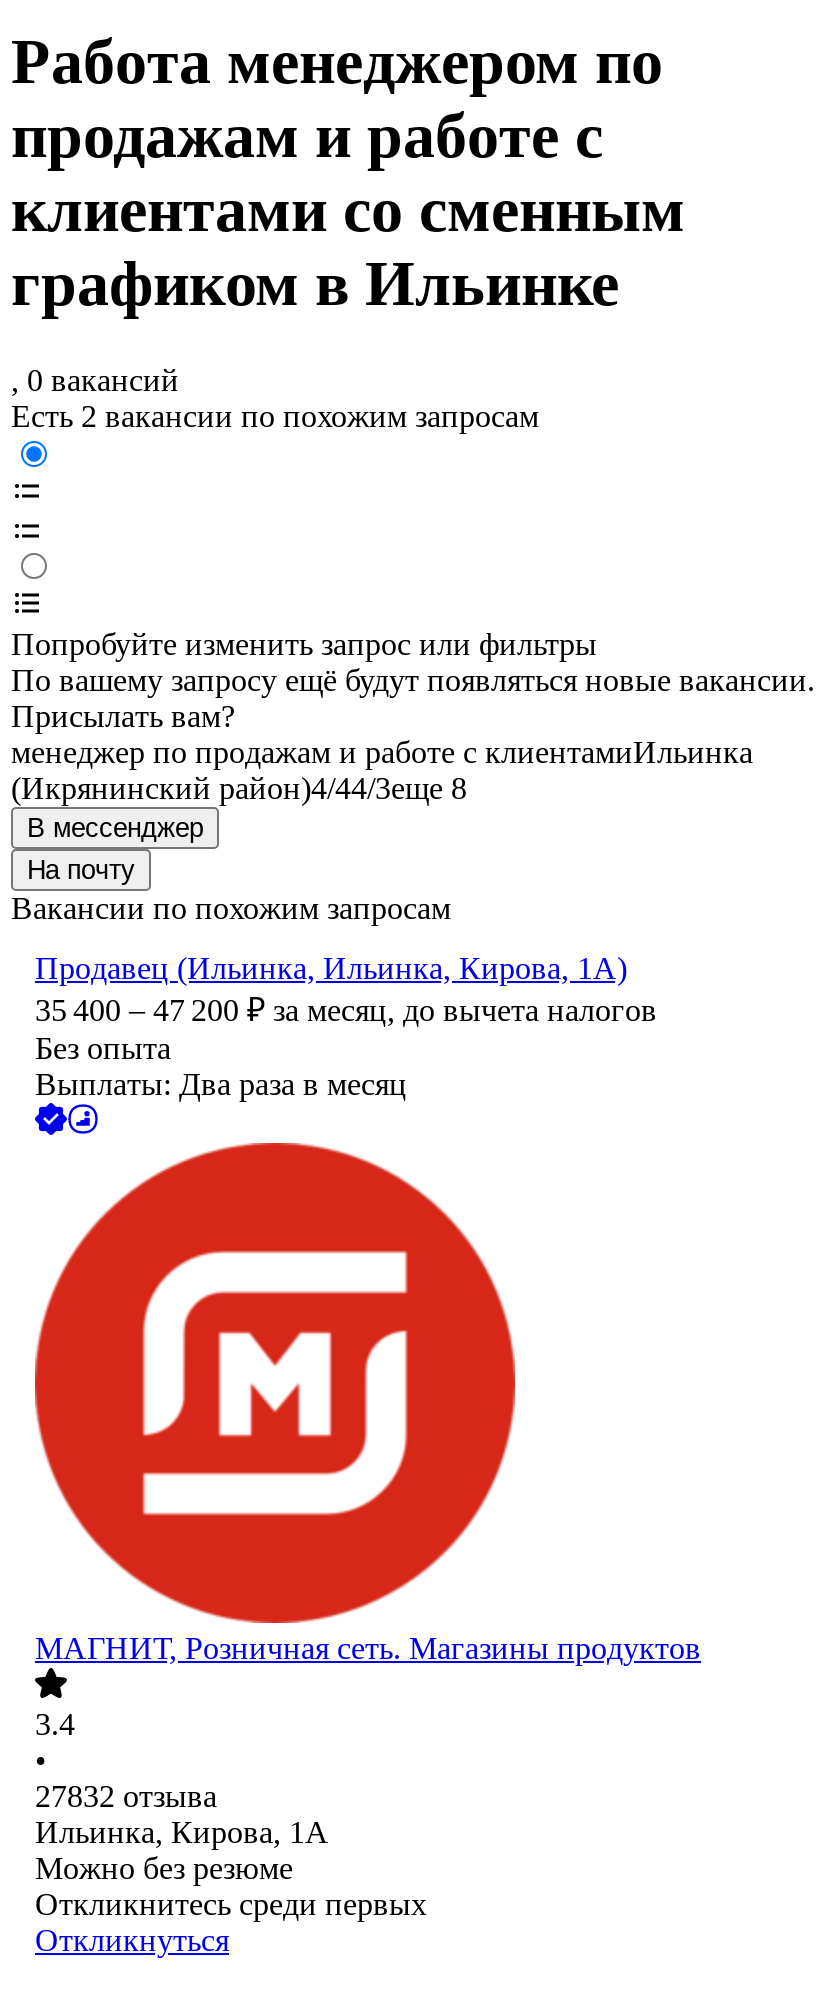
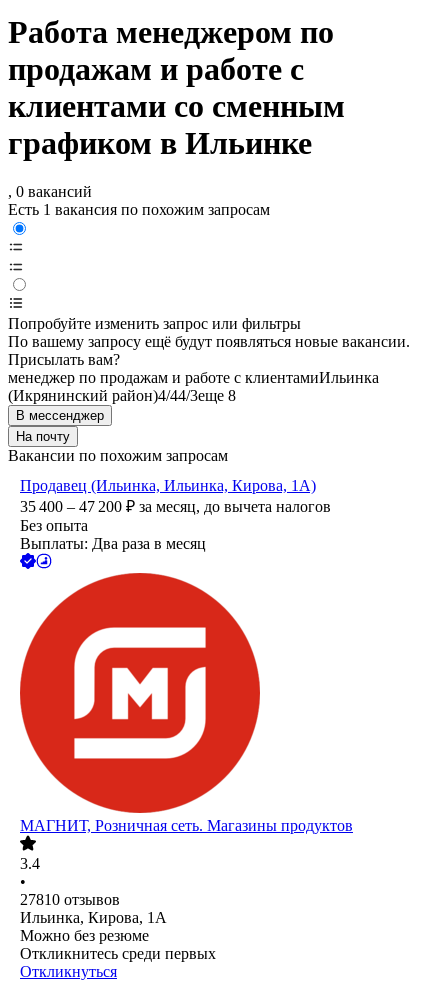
- Есть 2 вакансии по похожим запросам
+ Есть 1 вакансия по похожим запросам

- 27832 отзыва
+ 27810 отзывов
